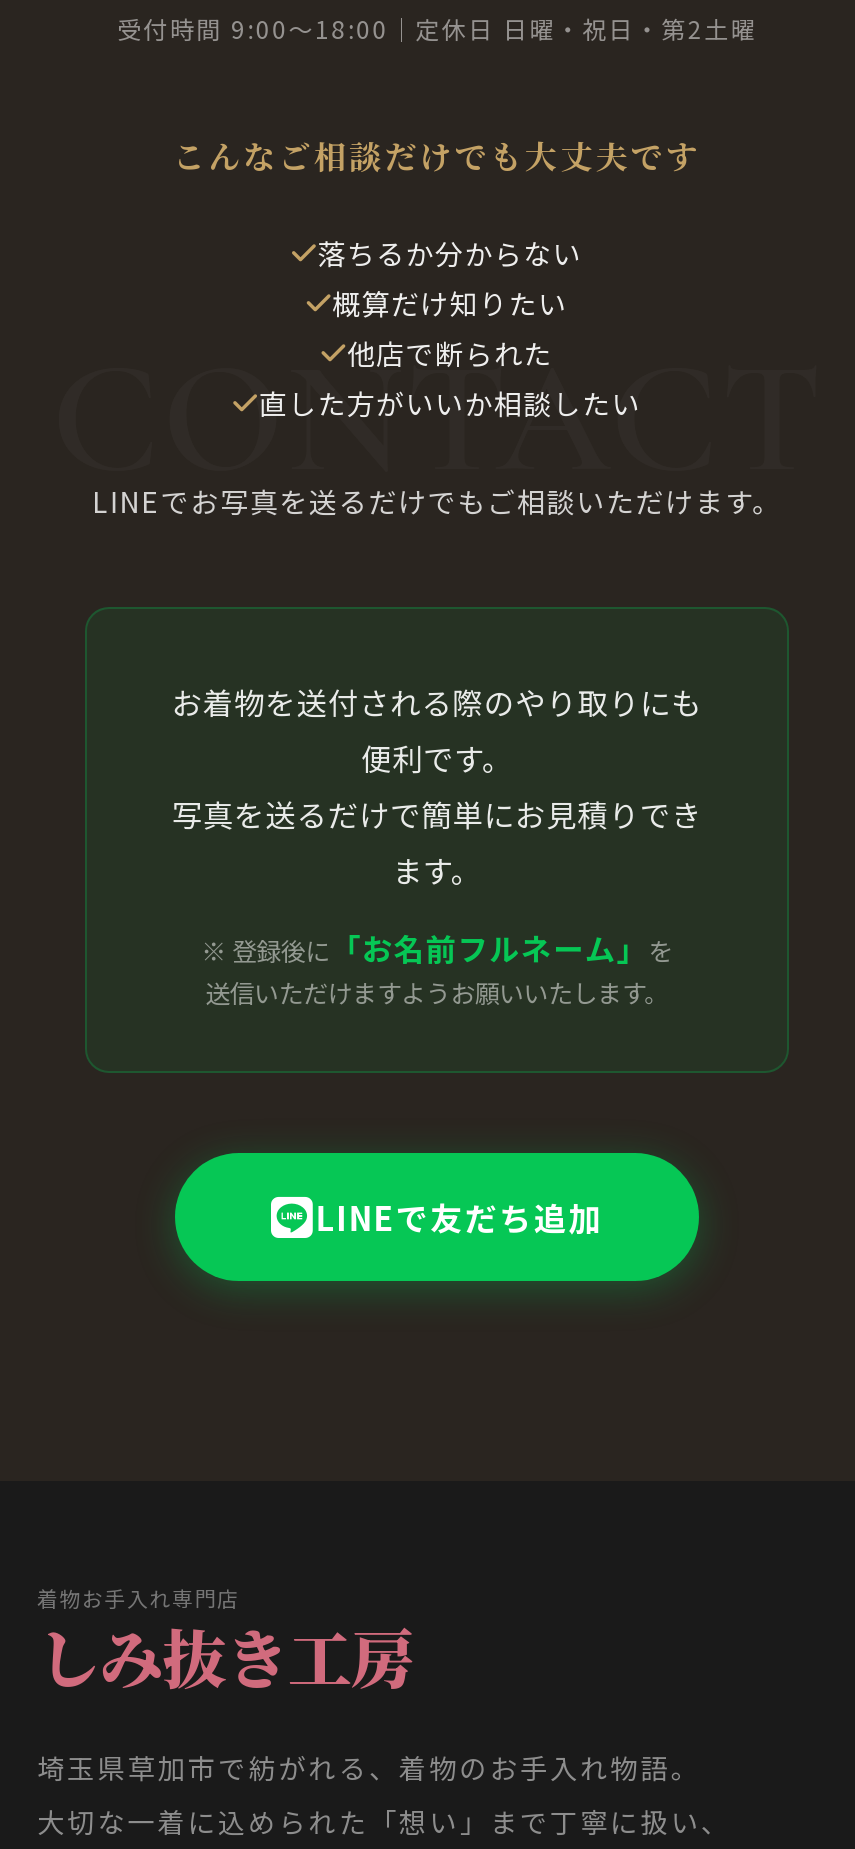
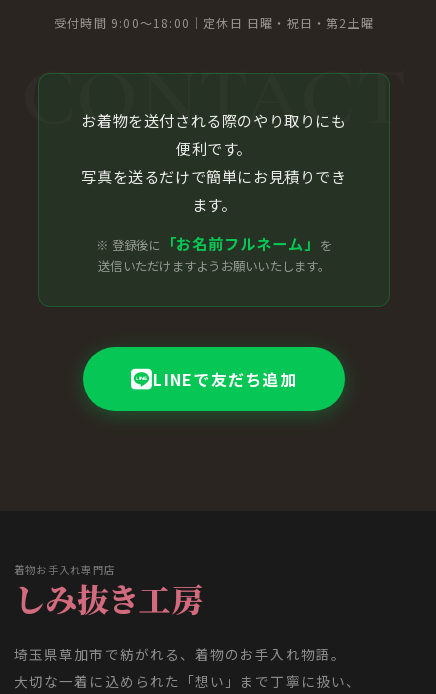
- こんなご相談だけでも大丈夫です
- 落ちるか分からない
- 概算だけ知りたい
- 他店で断られた
- 直した方がいいか相談したい
- LINEでお写真を送るだけでもご相談いただけます。
